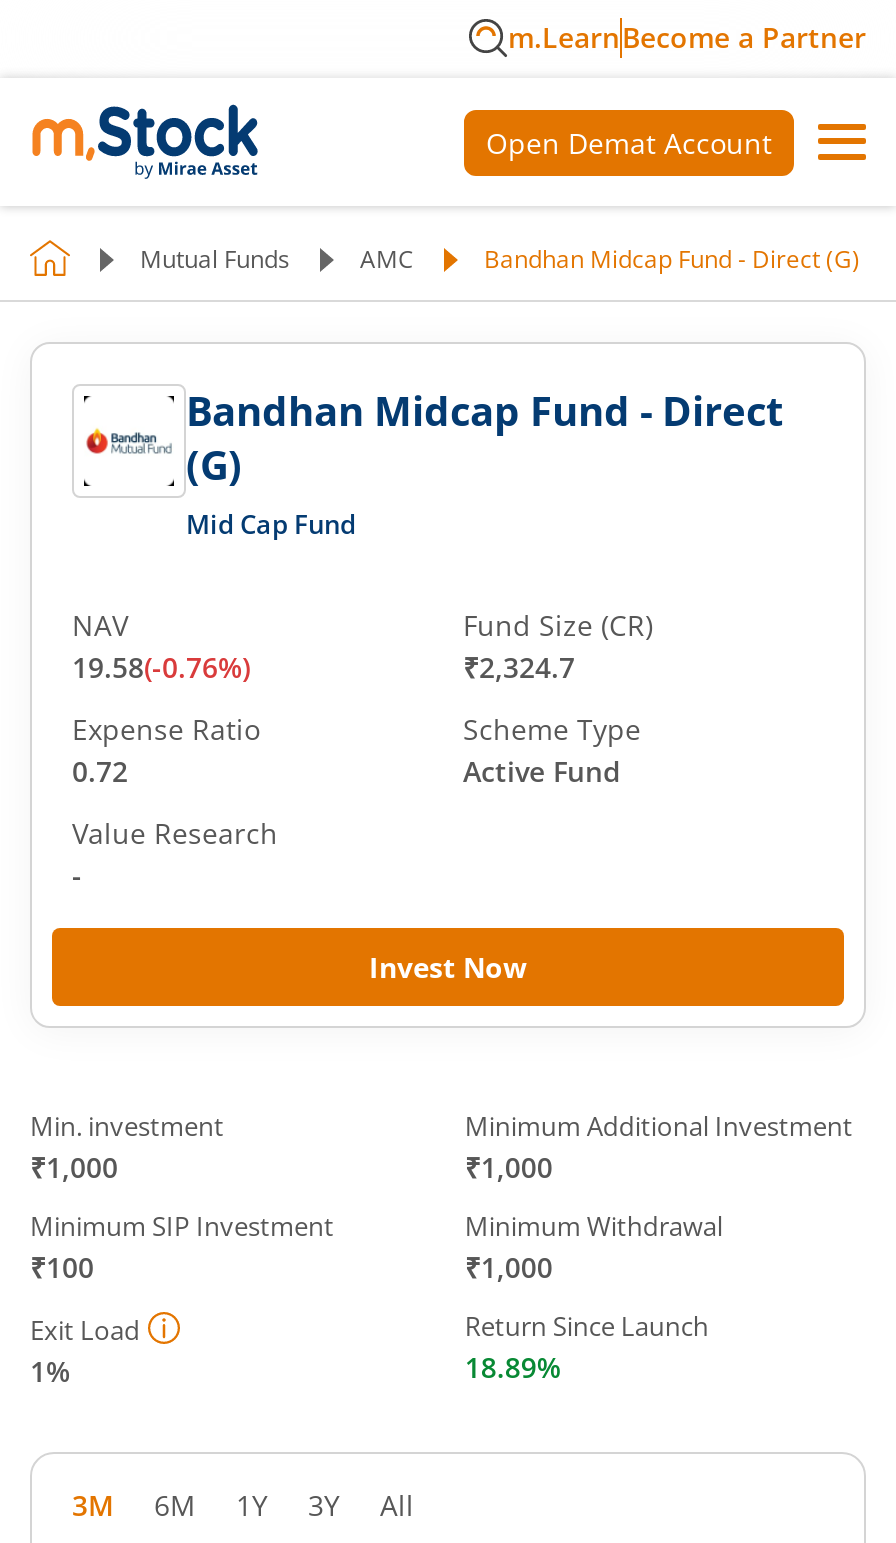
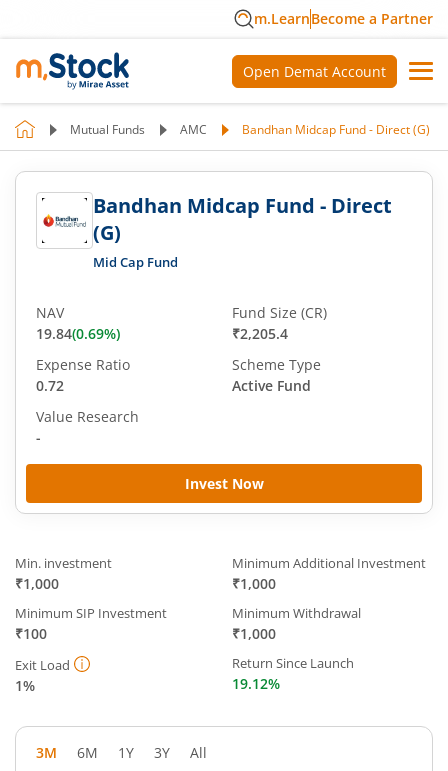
- 19.58(-0.76%)
+ 19.84(0.69%)

- ₹2,324.7
+ ₹2,205.4

- 18.89%
+ 19.12%
